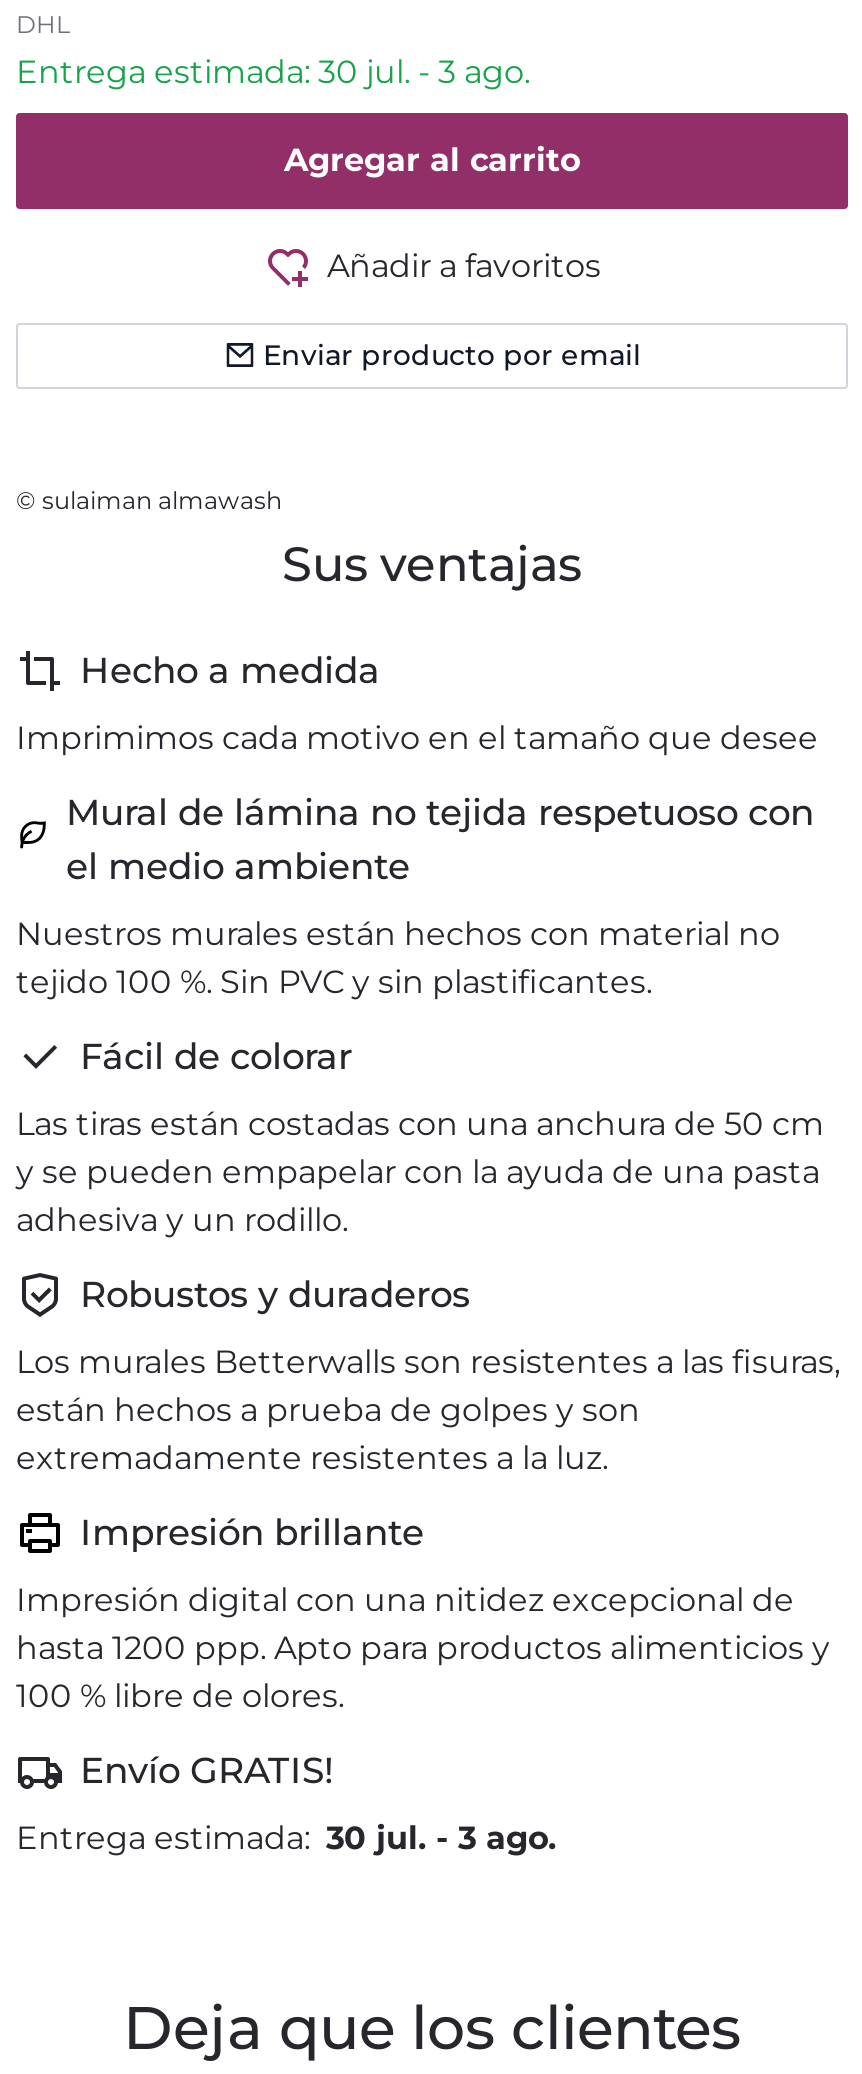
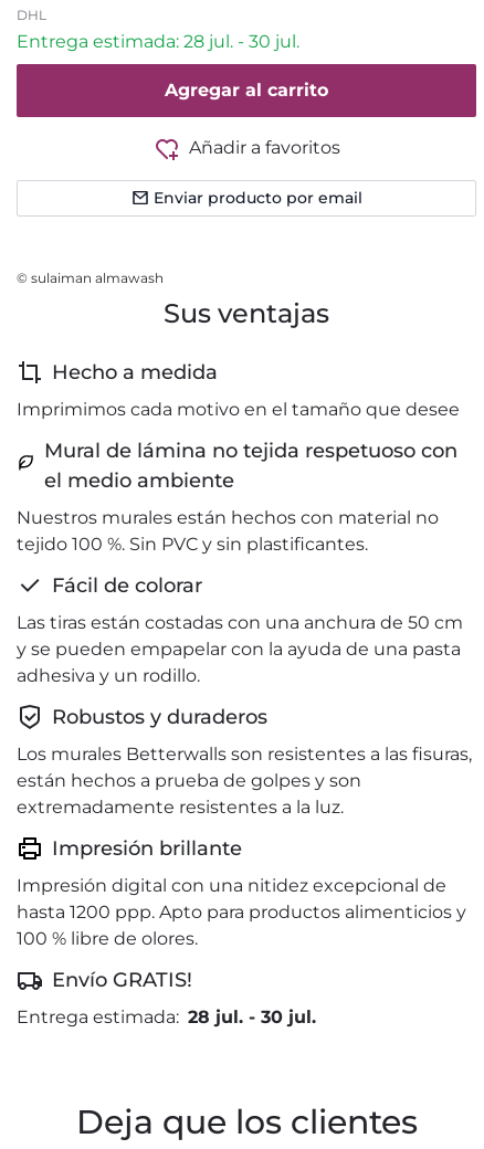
- Entrega estimada: 30 jul. - 3 ago.
+ Entrega estimada: 28 jul. - 30 jul.

- Entrega estimada: 30 jul. - 3 ago.
+ Entrega estimada: 28 jul. - 30 jul.
